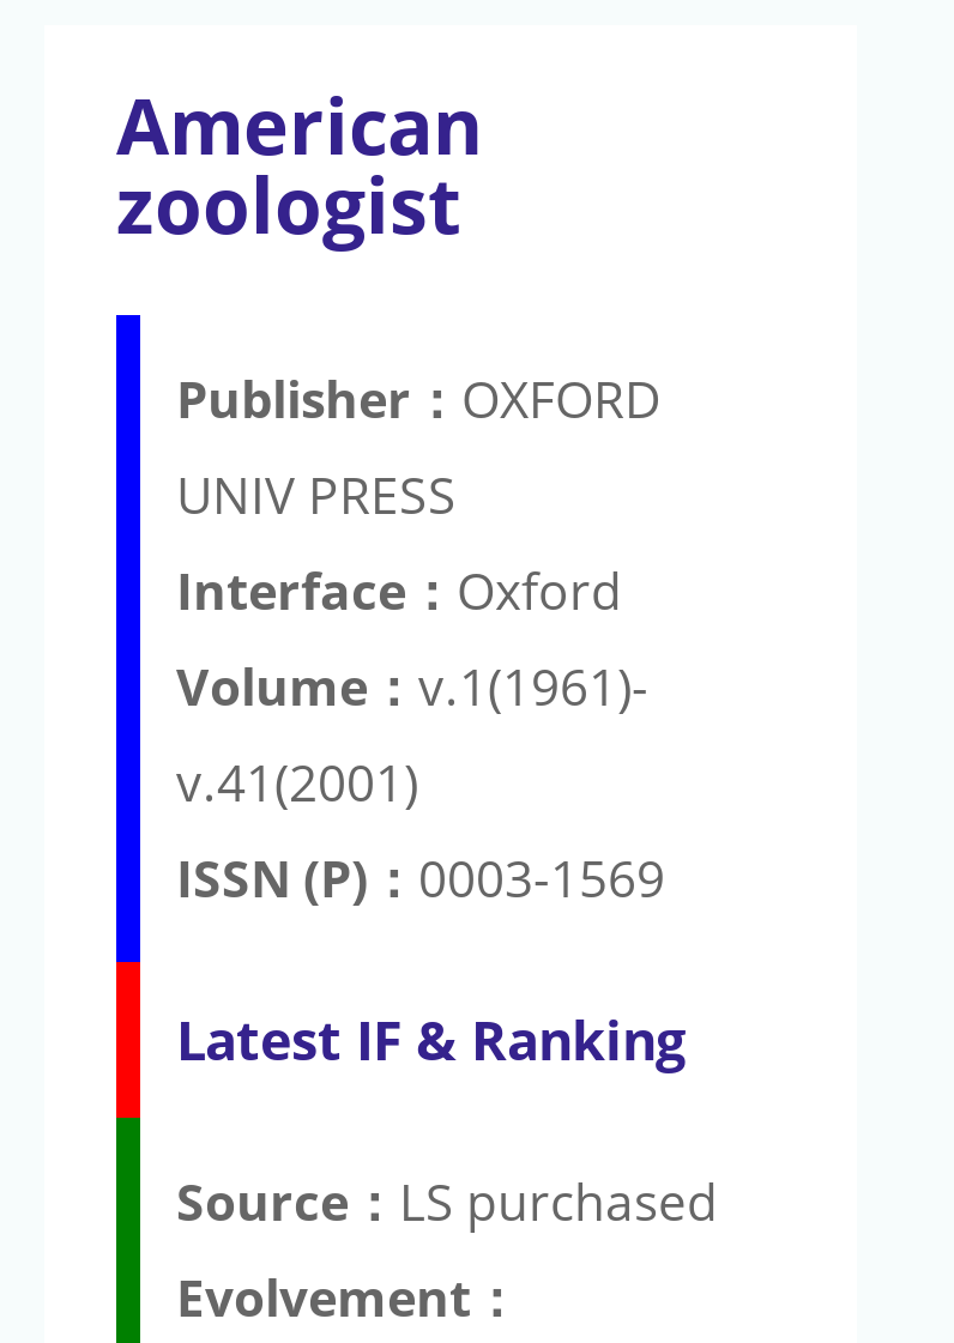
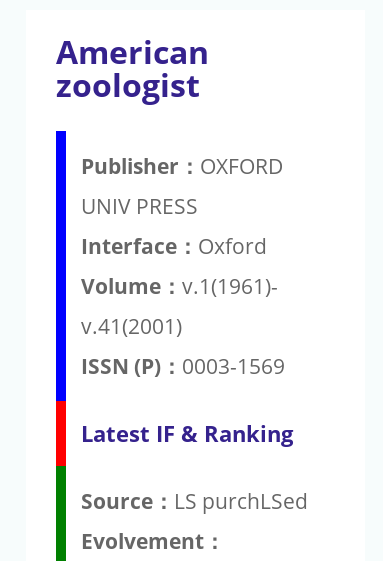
- Source：LS purchased
+ Source：LS purchLSed
